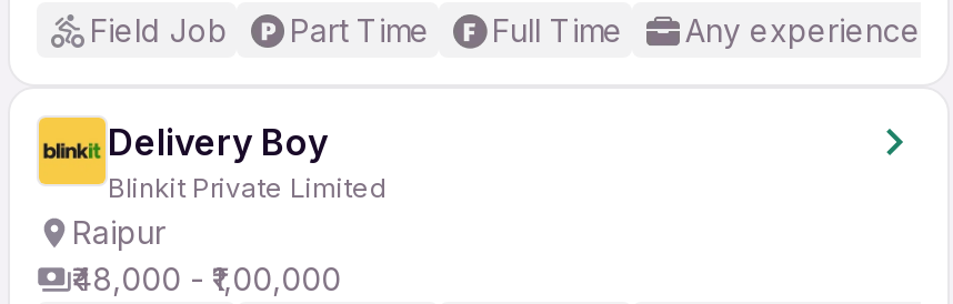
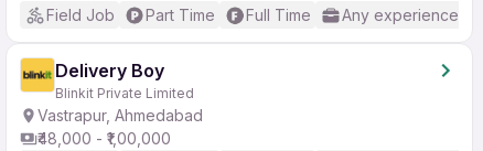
- Raipur
+ Vastrapur, Ahmedabad
